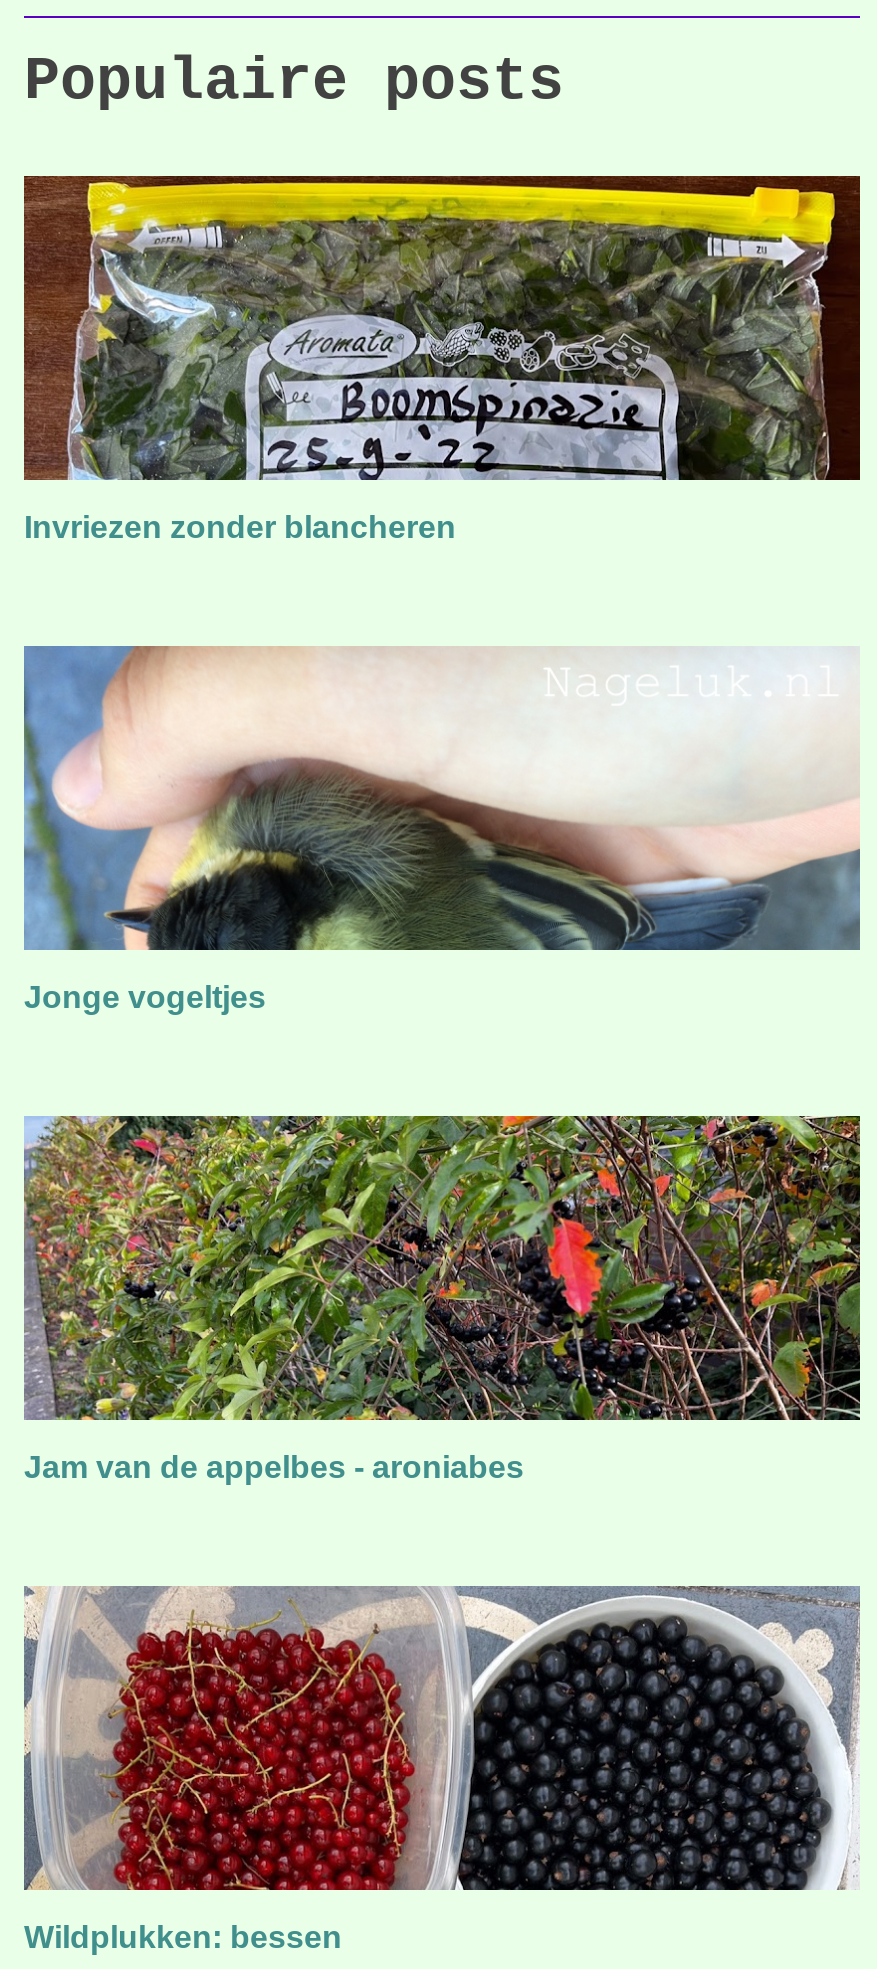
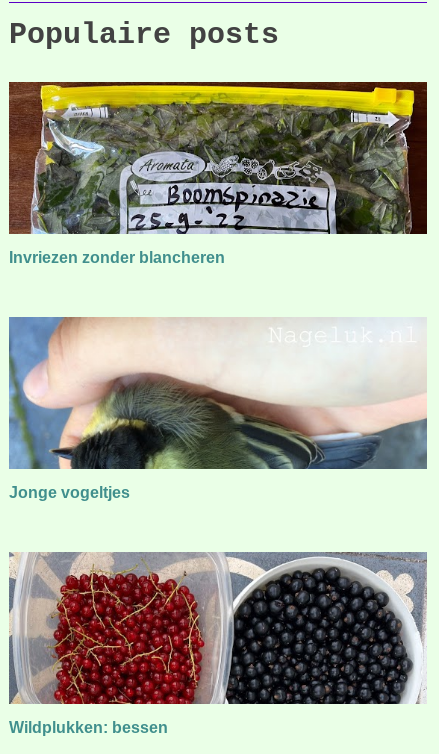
- [image]
- Jam van de appelbes - aroniabes
